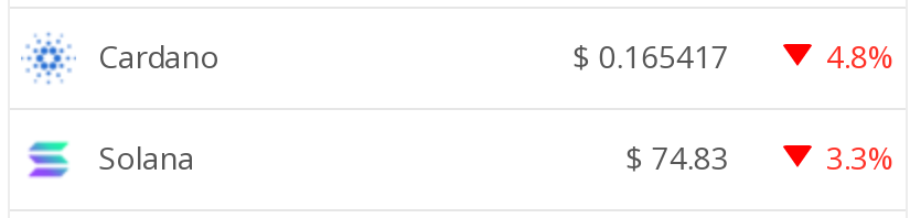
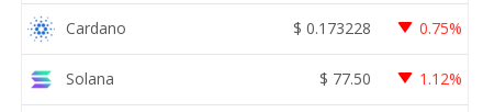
- $ 0.165417
+ $ 0.173228

- 4.8%
+ 0.75%

- $ 74.83
+ $ 77.50

- 3.3%
+ 1.12%
